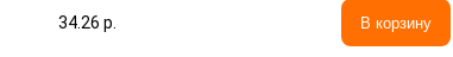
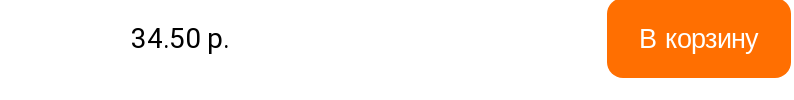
- 34.26 p.
+ 34.50 p.
